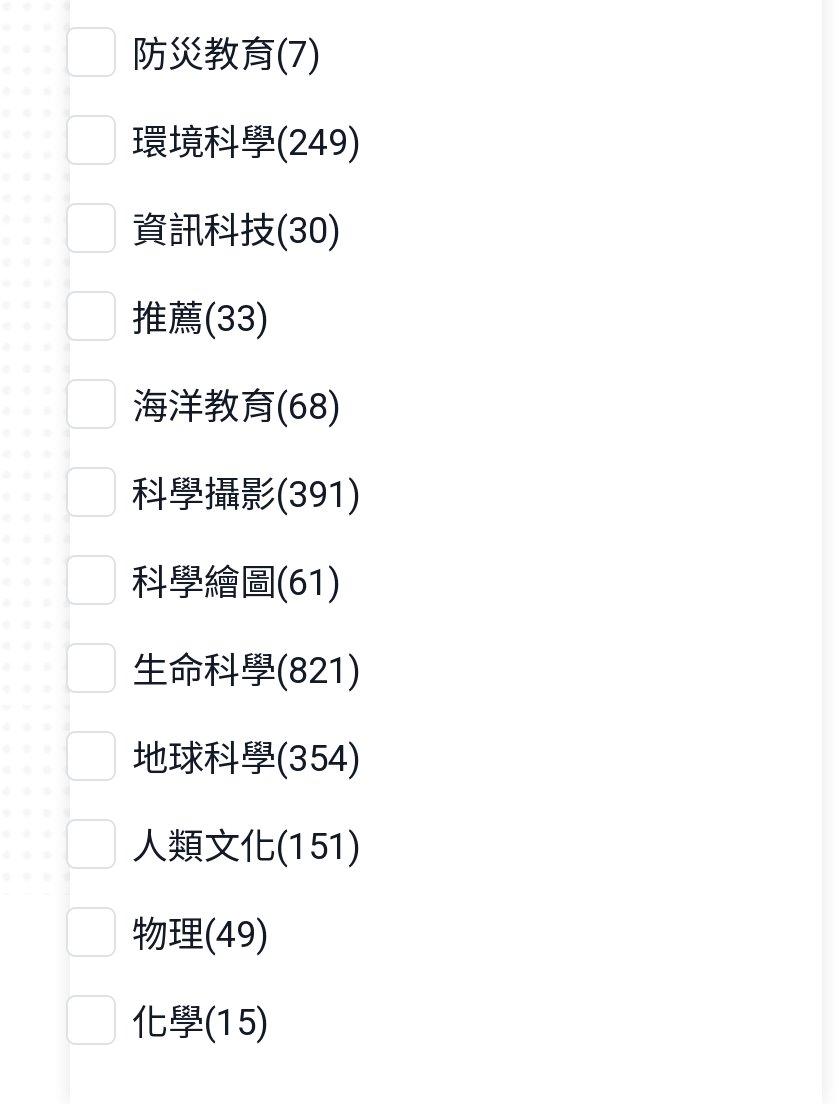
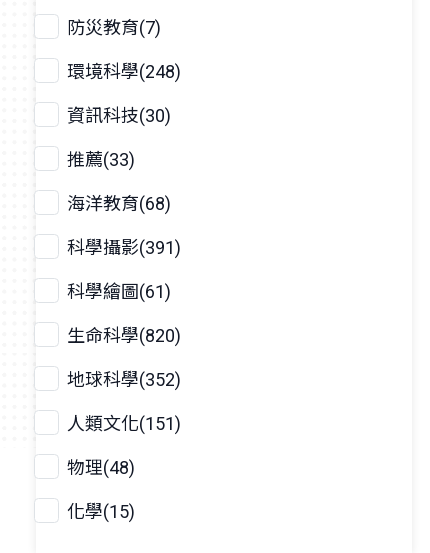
- 環境科學(249)
+ 環境科學(248)

- 生命科學(821)
+ 生命科學(820)

- 地球科學(354)
+ 地球科學(352)

- 物理(49)
+ 物理(48)
